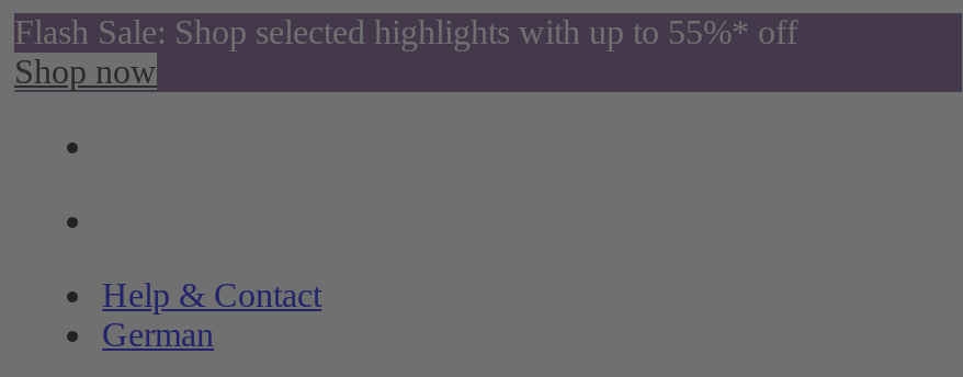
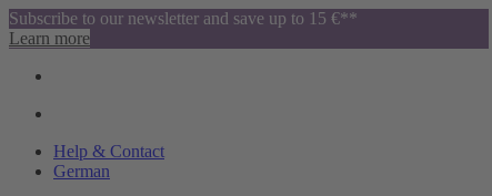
- Flash Sale: Shop selected highlights with up to 55%* off
- Shop now
+ Subscribe to our newsletter and save up to 15 €**
+ Learn more
